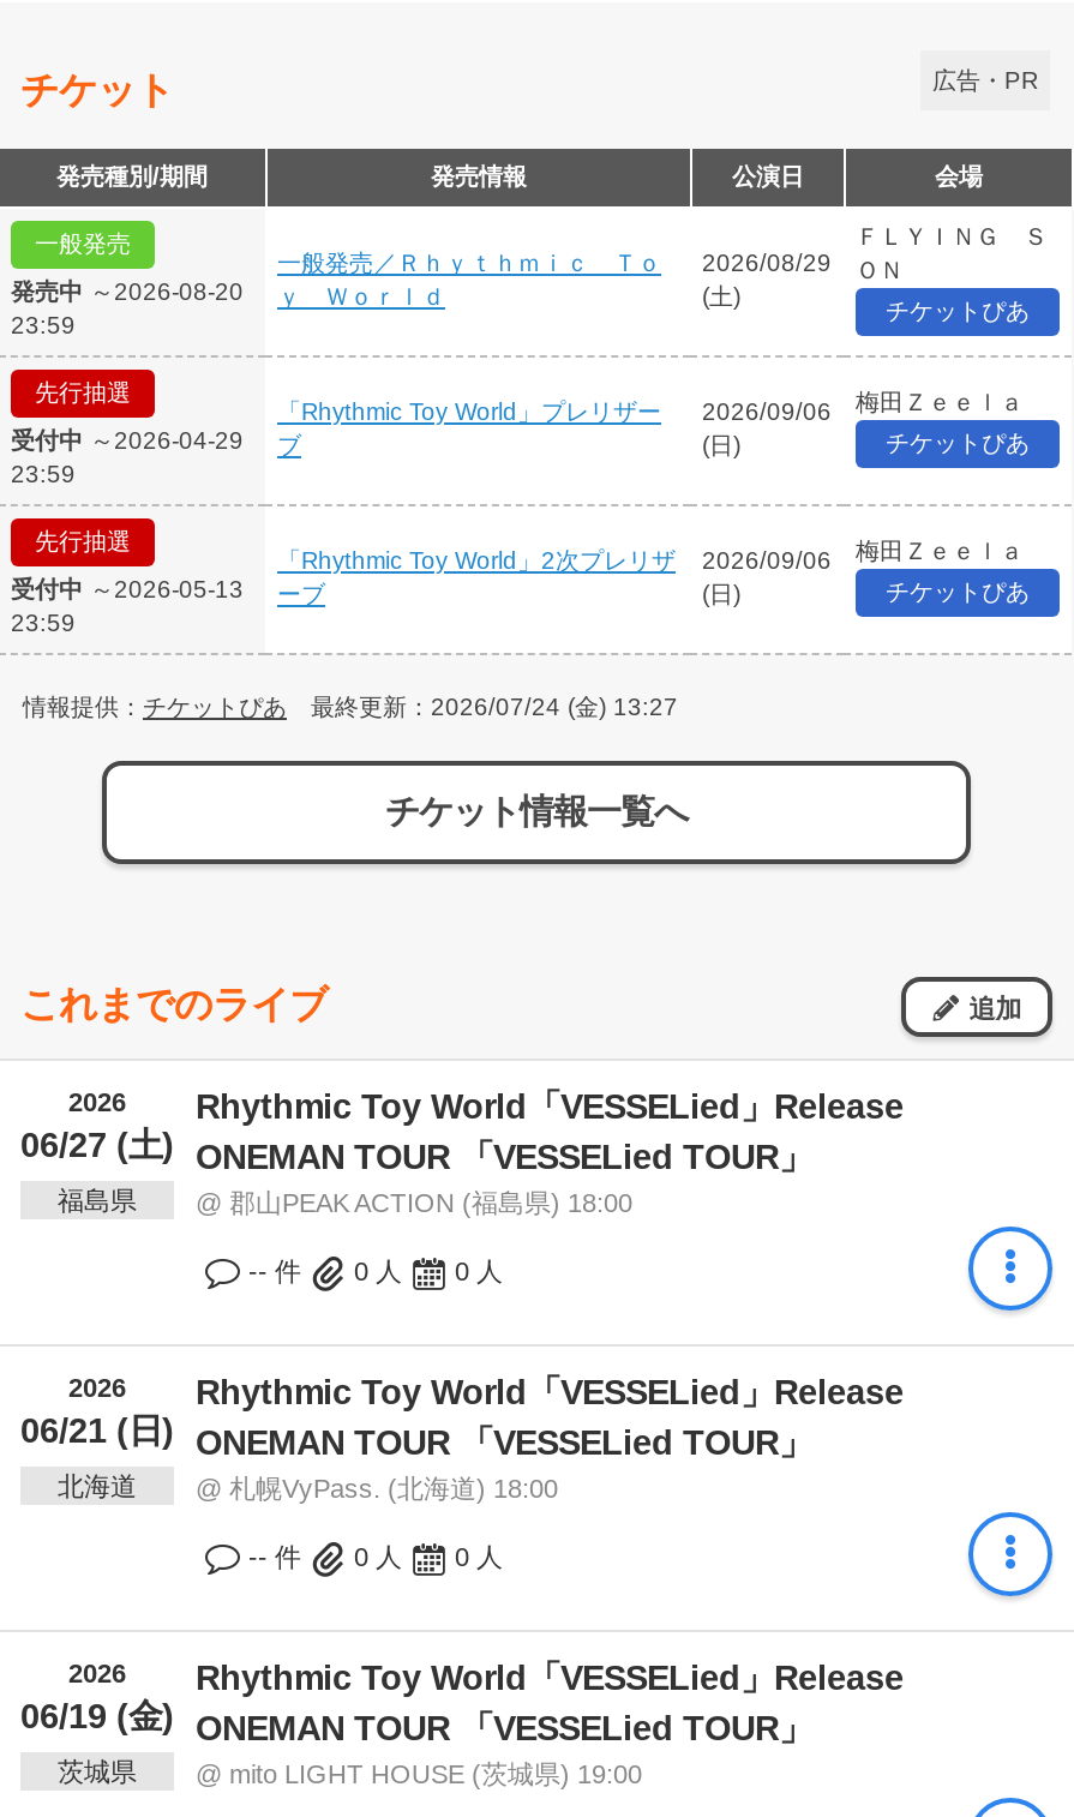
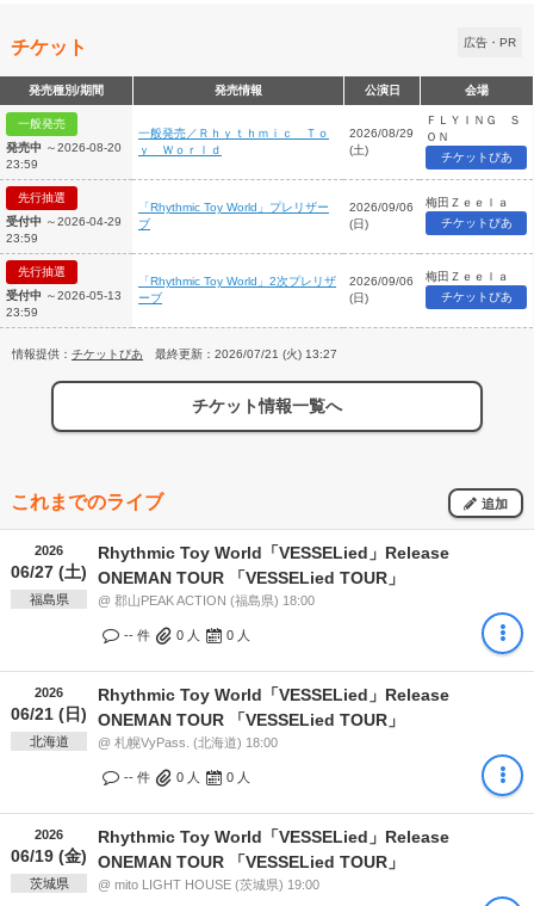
- 情報提供：チケットぴあ 最終更新：2026/07/24 (金) 13:27
+ 情報提供：チケットぴあ 最終更新：2026/07/21 (火) 13:27
